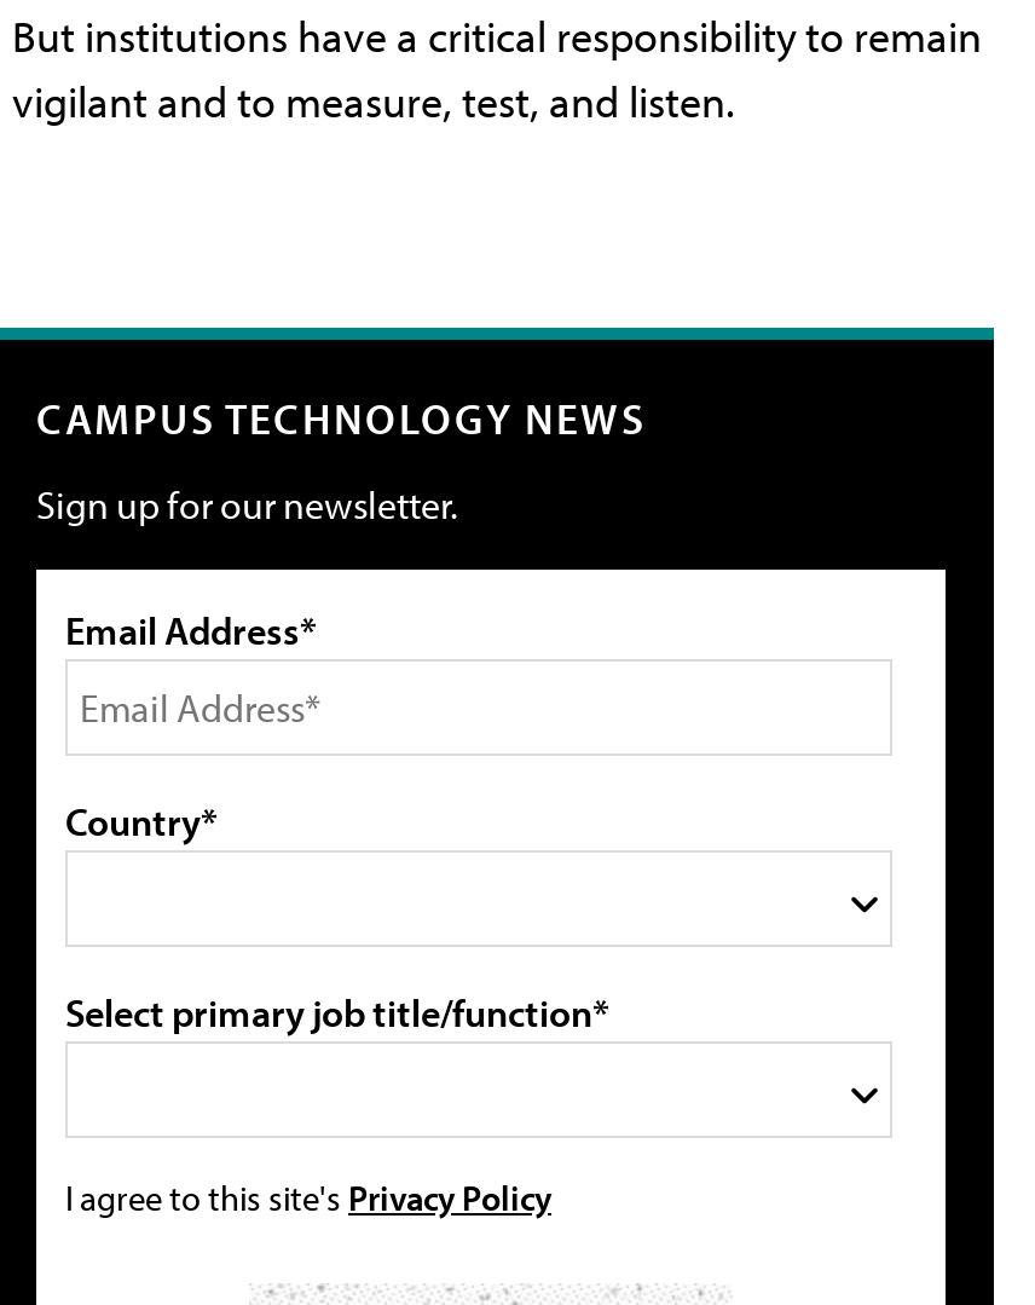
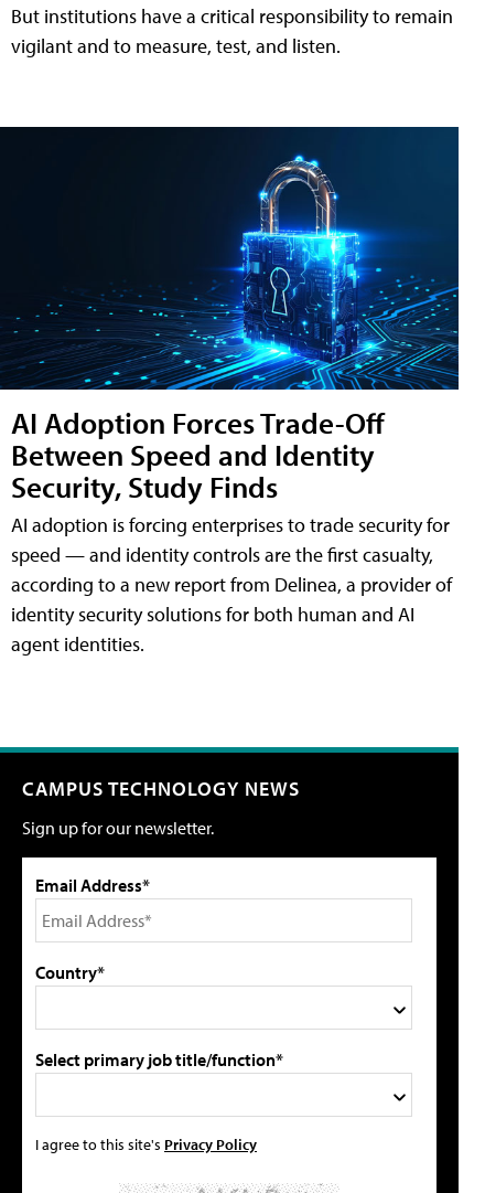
+ [image]
+ AI Adoption Forces Trade-Off
+ Between Speed and Identity
+ Security, Study Finds
+ AI adoption is forcing enterprises to trade security for
+ speed — and identity controls are the first casualty,
+ according to a new report from Delinea, a provider of
+ identity security solutions for both human and AI
+ agent identities.
